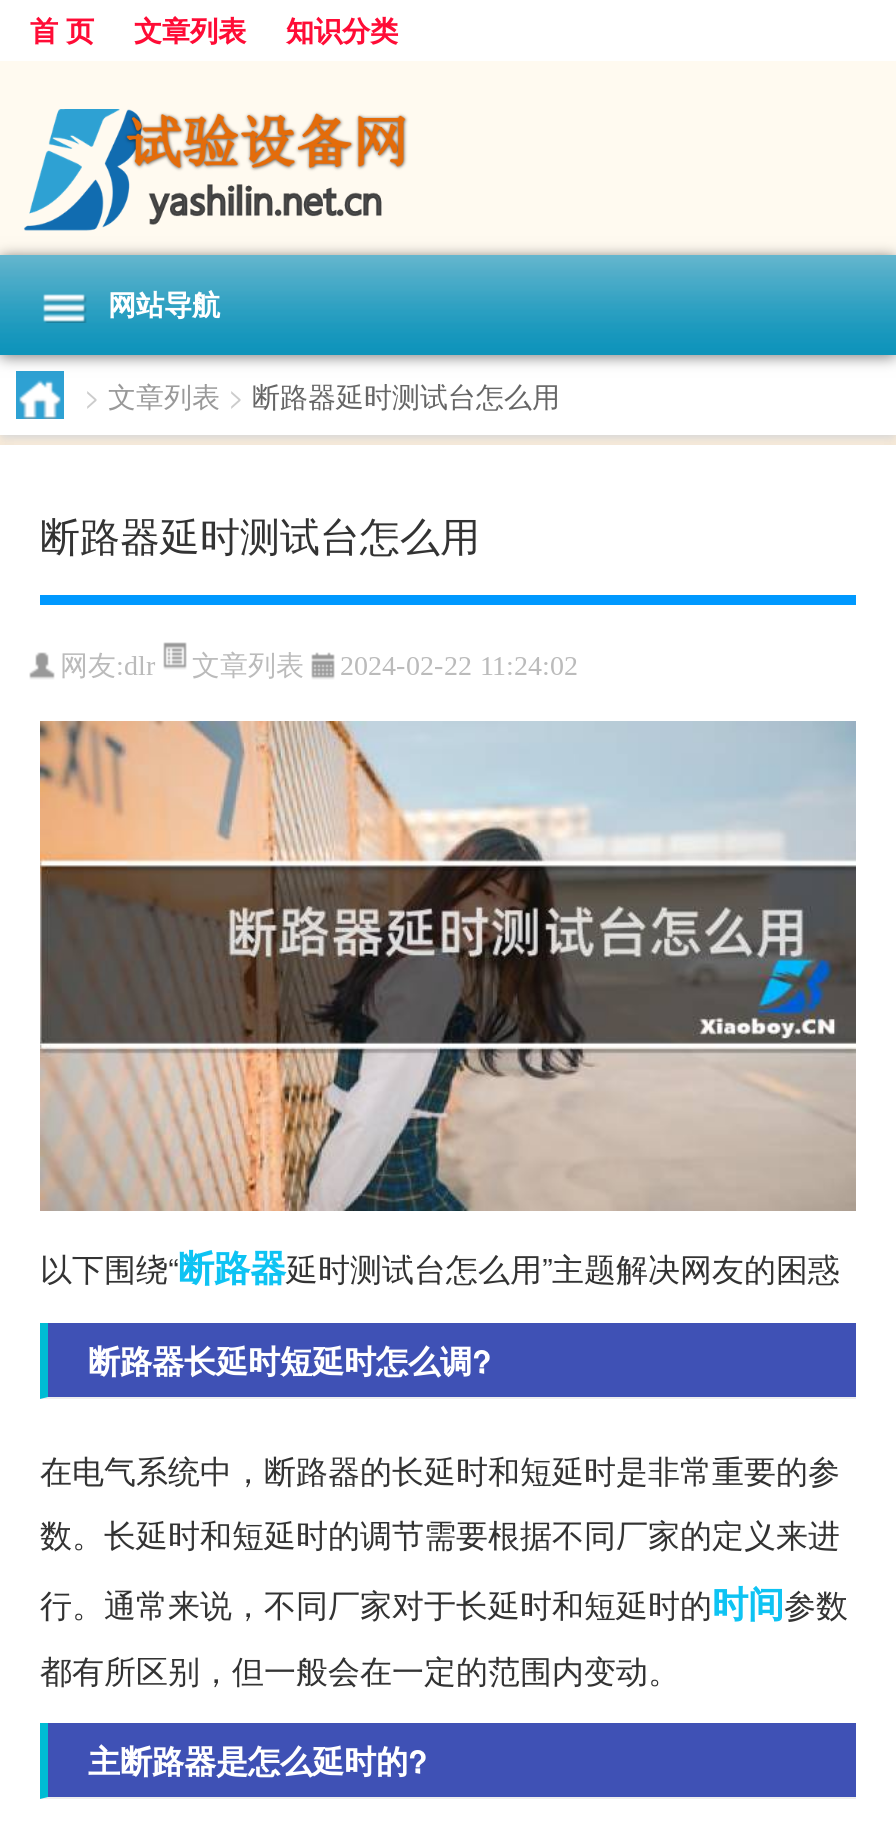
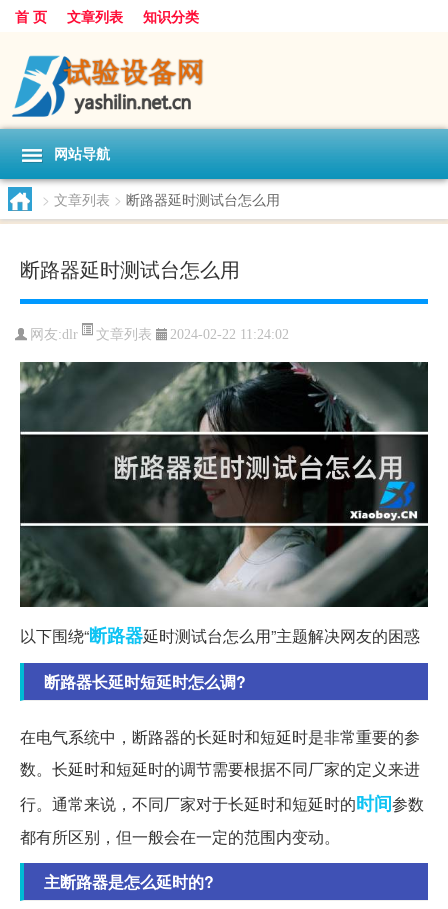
- [image]
+ [image]
